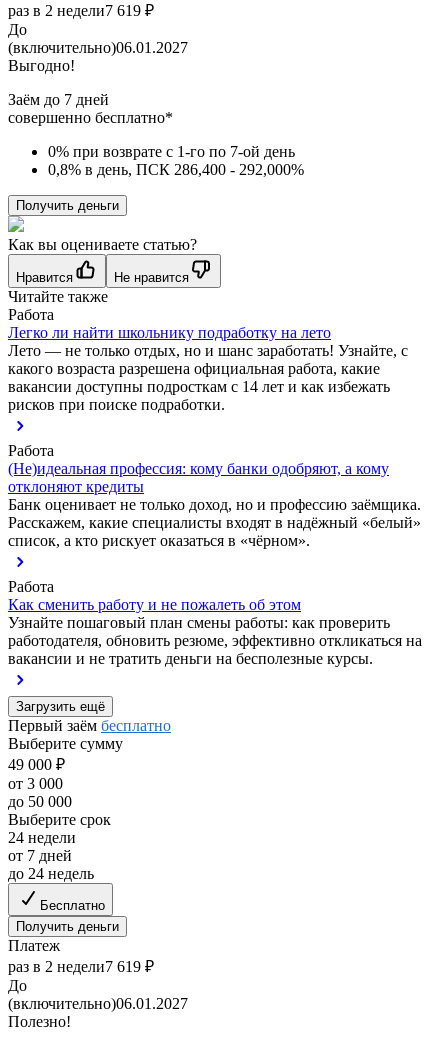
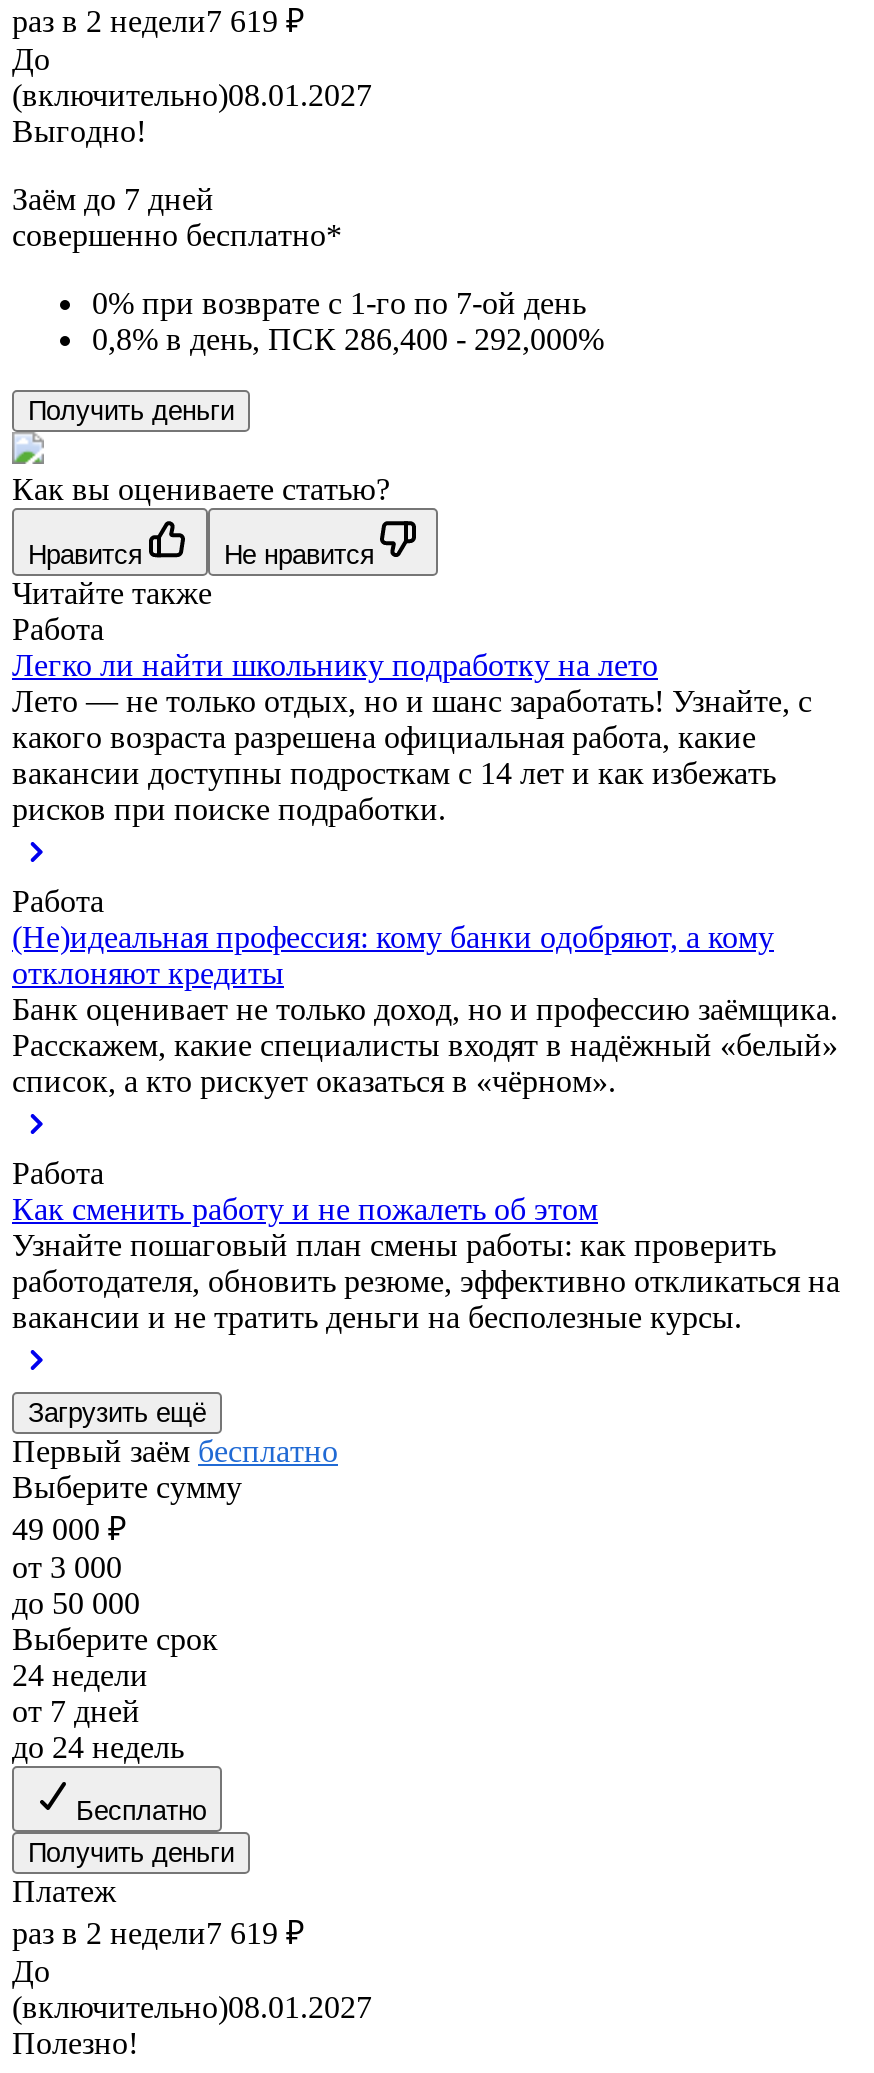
- (включительно)06.01.2027
+ (включительно)08.01.2027

- (включительно)06.01.2027
+ (включительно)08.01.2027
